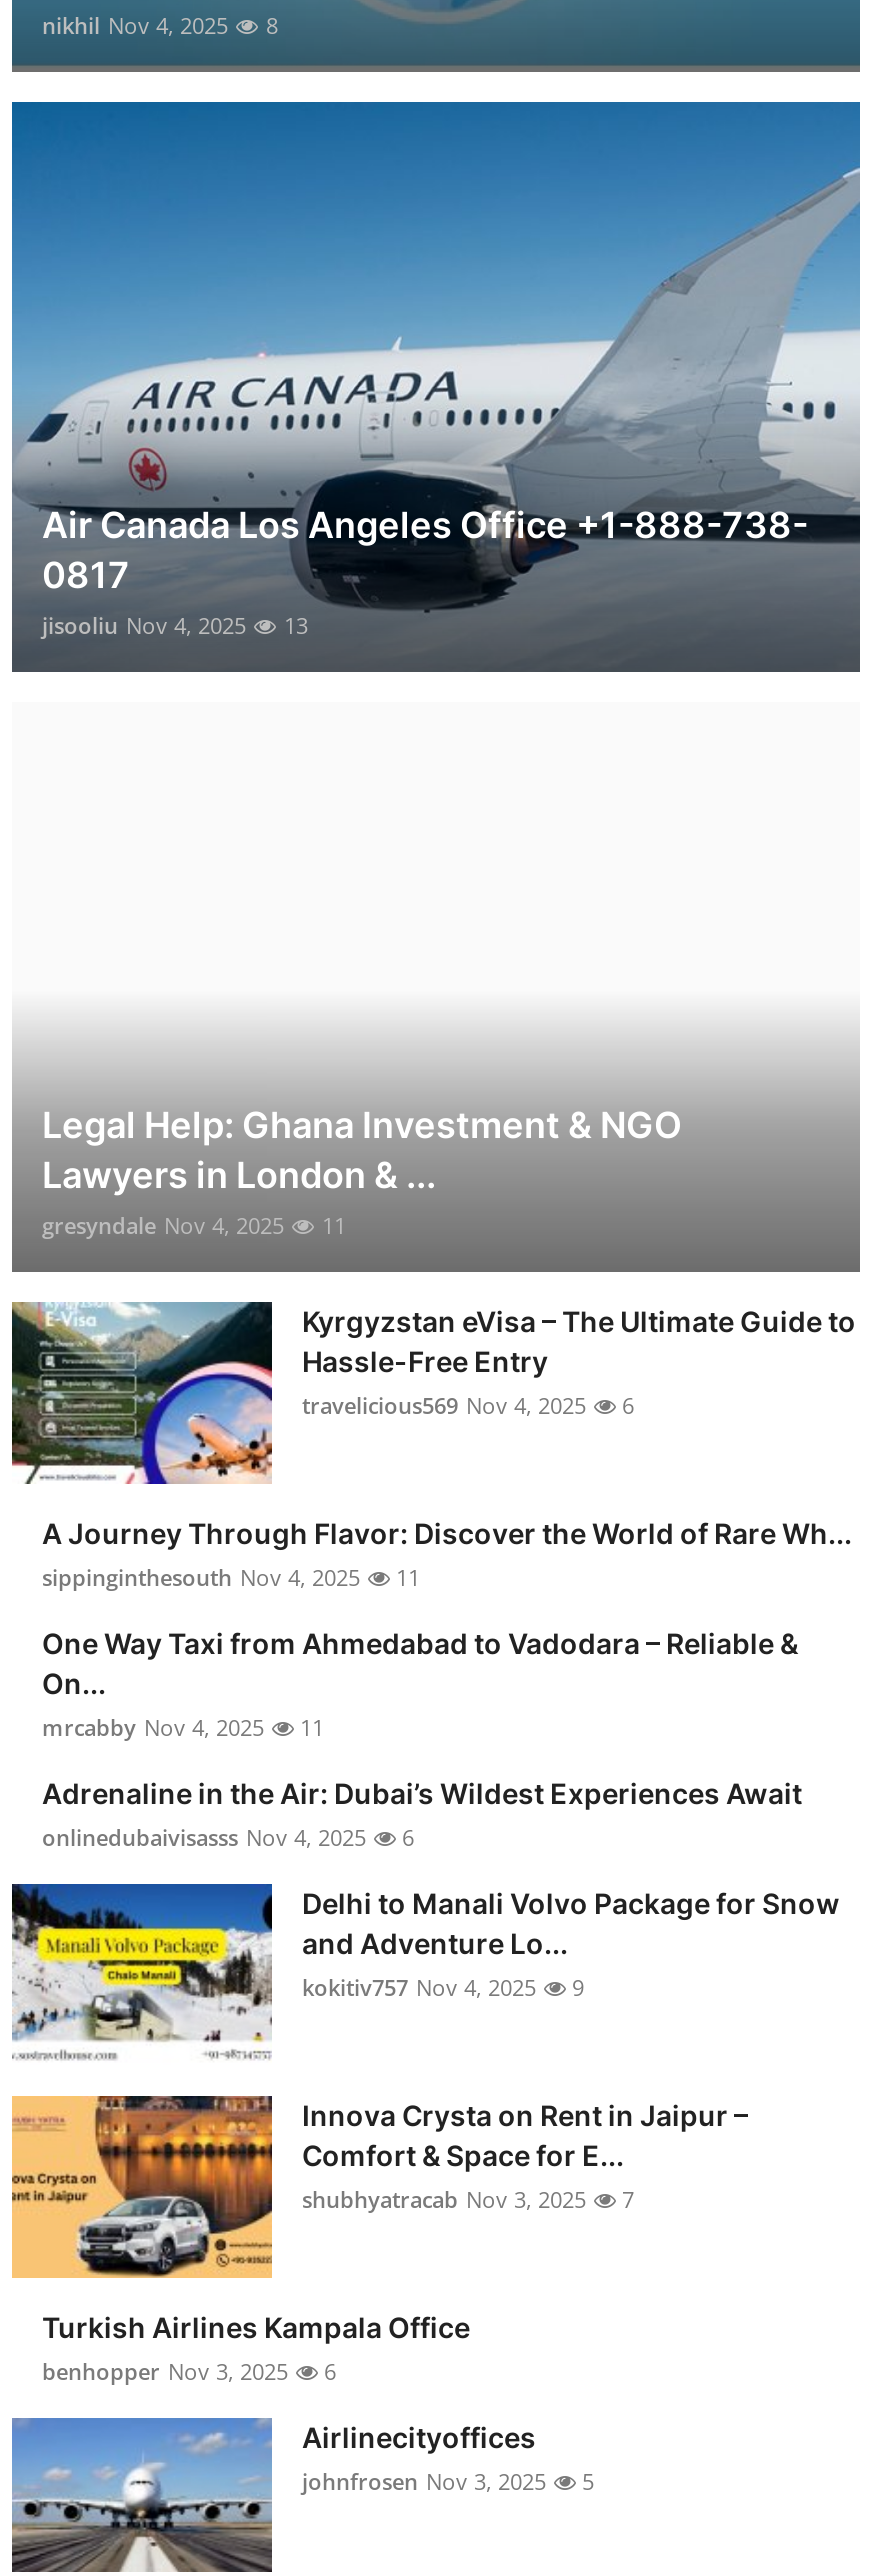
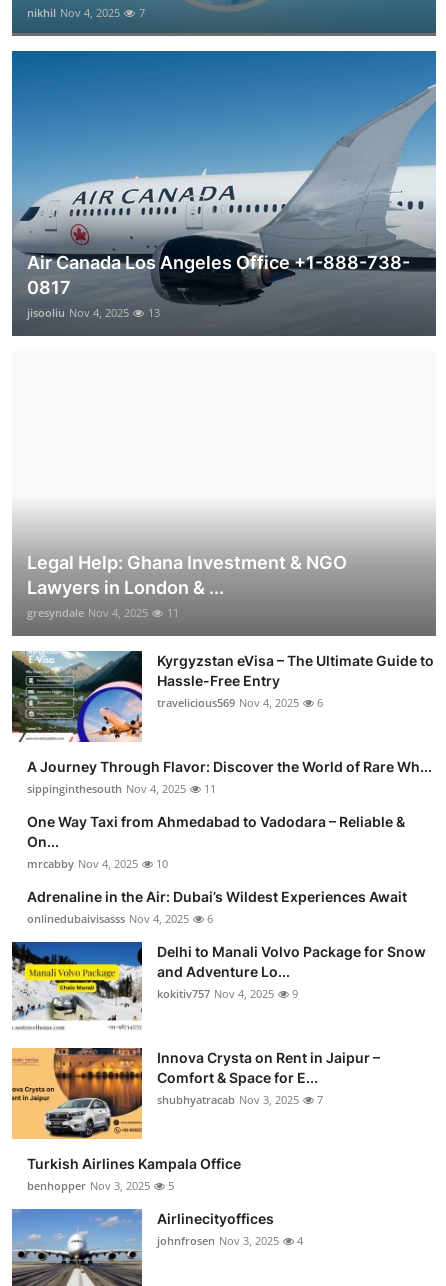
- nikhil Nov 4, 2025 8
+ nikhil Nov 4, 2025 7

- mrcabby Nov 4, 2025 11
+ mrcabby Nov 4, 2025 10

- benhopper Nov 3, 2025 6
+ benhopper Nov 3, 2025 5

- johnfrosen Nov 3, 2025 5
+ johnfrosen Nov 3, 2025 4
